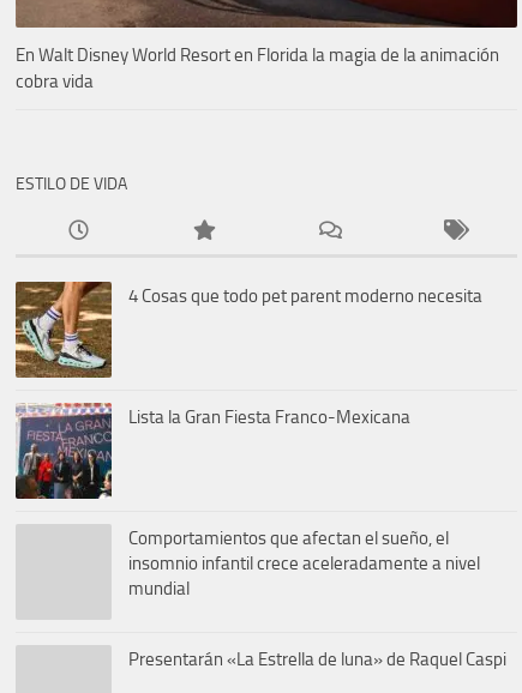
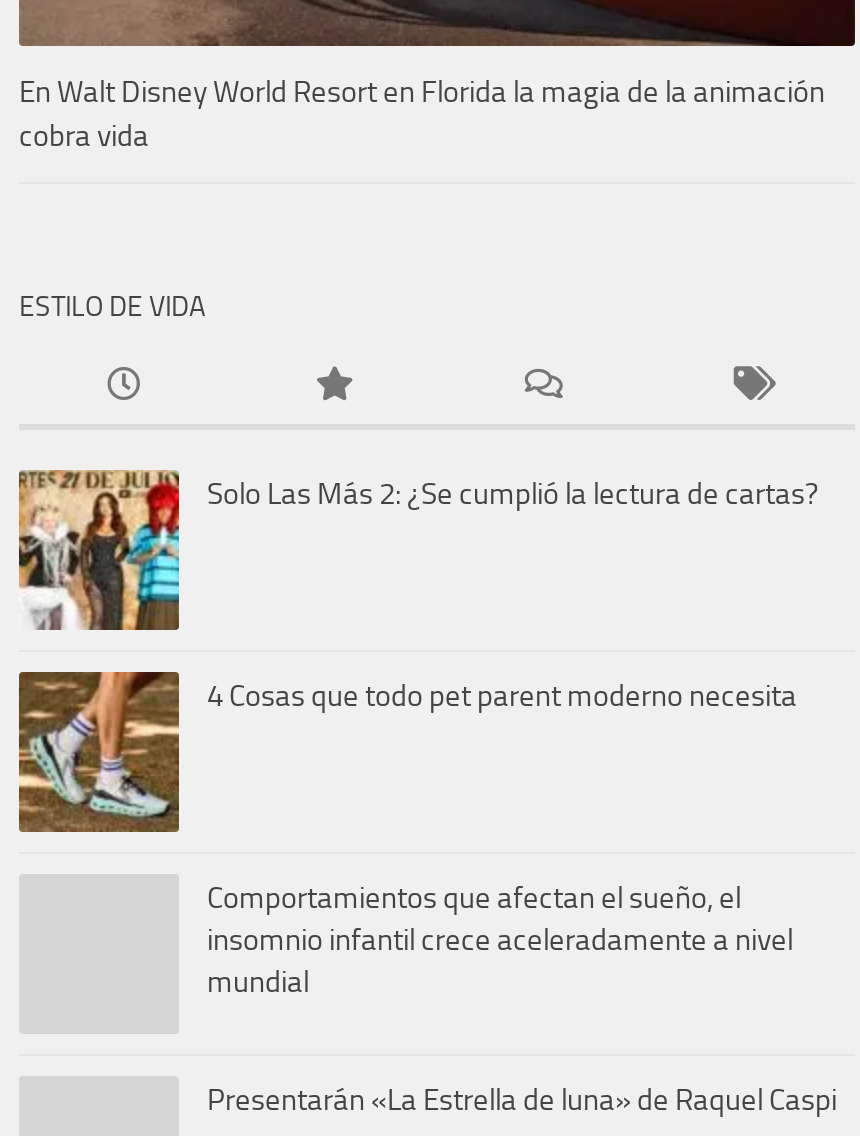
+ [image]
+ Solo Las Más 2: ¿Se cumplió la lectura de cartas?

moved down: [image] | 4 Cosas que todo pet parent moderno necesita

- [image]
- Lista la Gran Fiesta Franco-Mexicana
